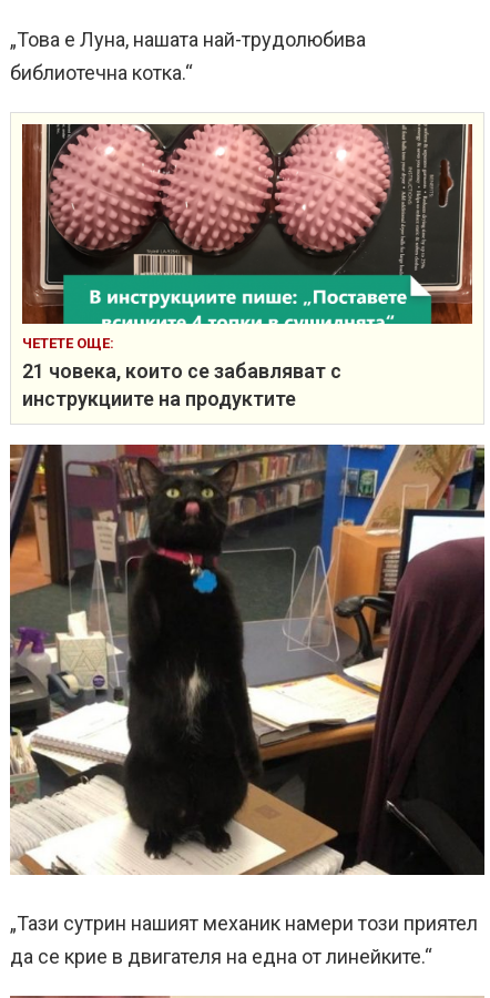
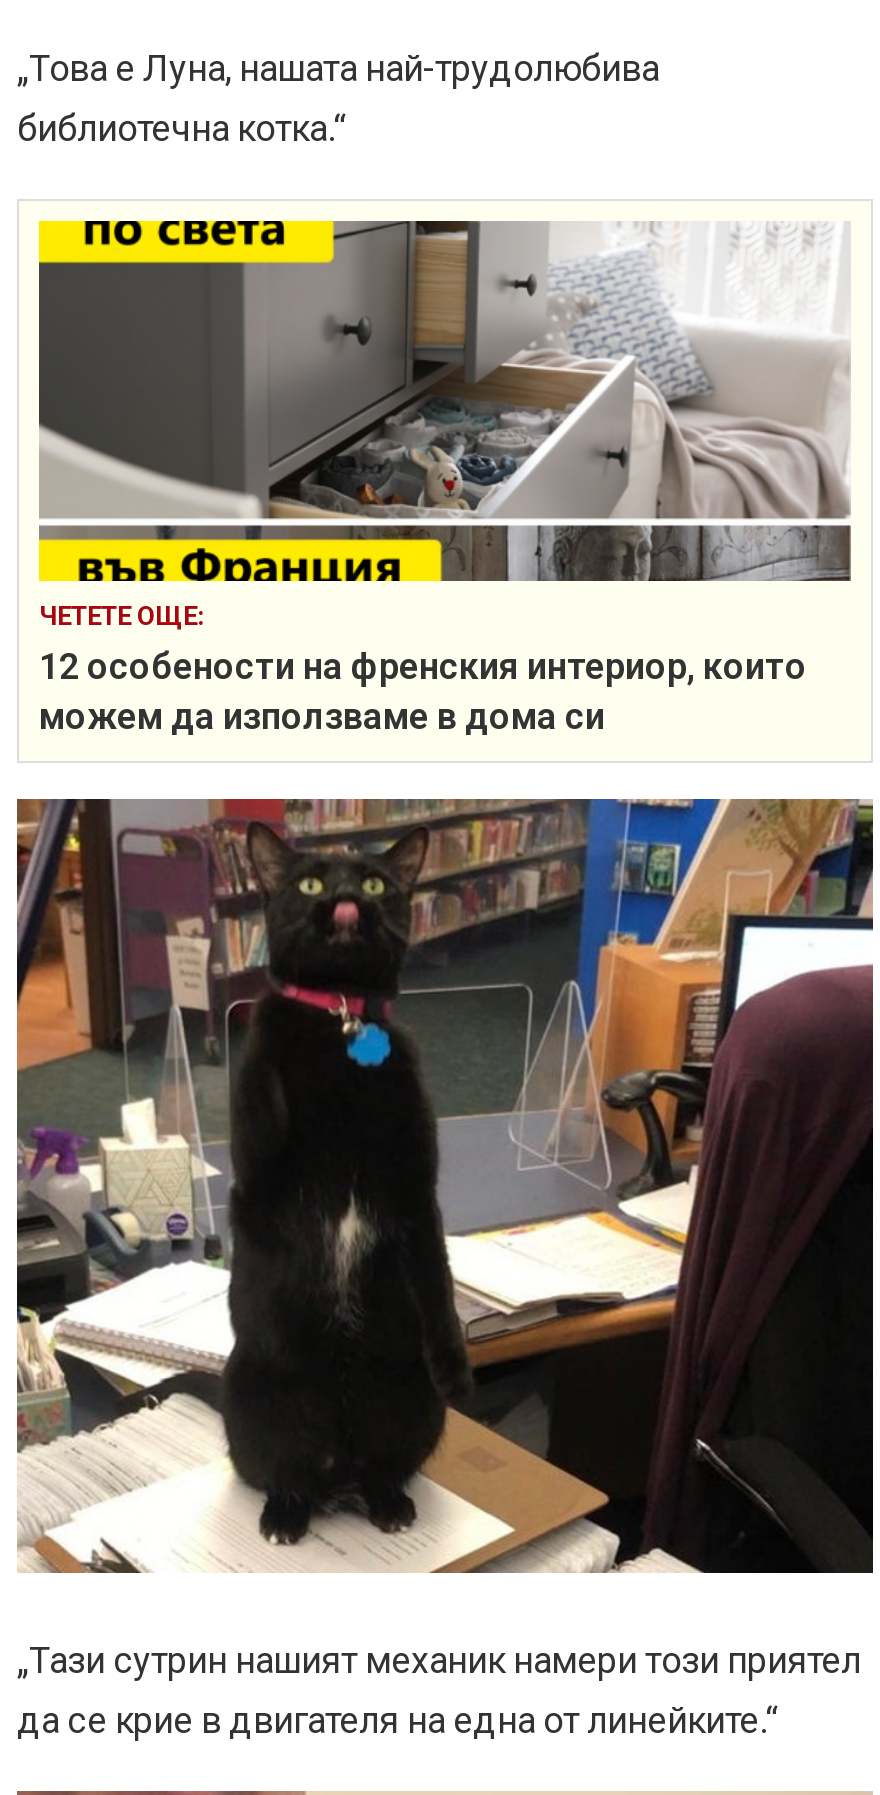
- [image]
- 21 човека, които се забавляват с
- инструкциите на продуктите
+ [image]
+ 12 особености на френския интериор, които
+ можем да използваме в дома си
